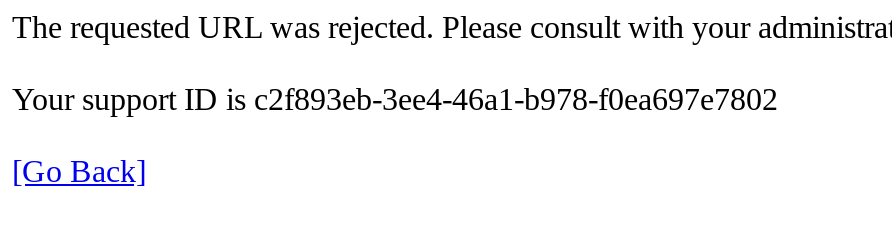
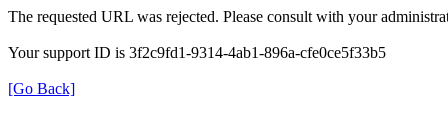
- Your support ID is c2f893eb-3ee4-46a1-b978-f0ea697e7802
+ Your support ID is 3f2c9fd1-9314-4ab1-896a-cfe0ce5f33b5
